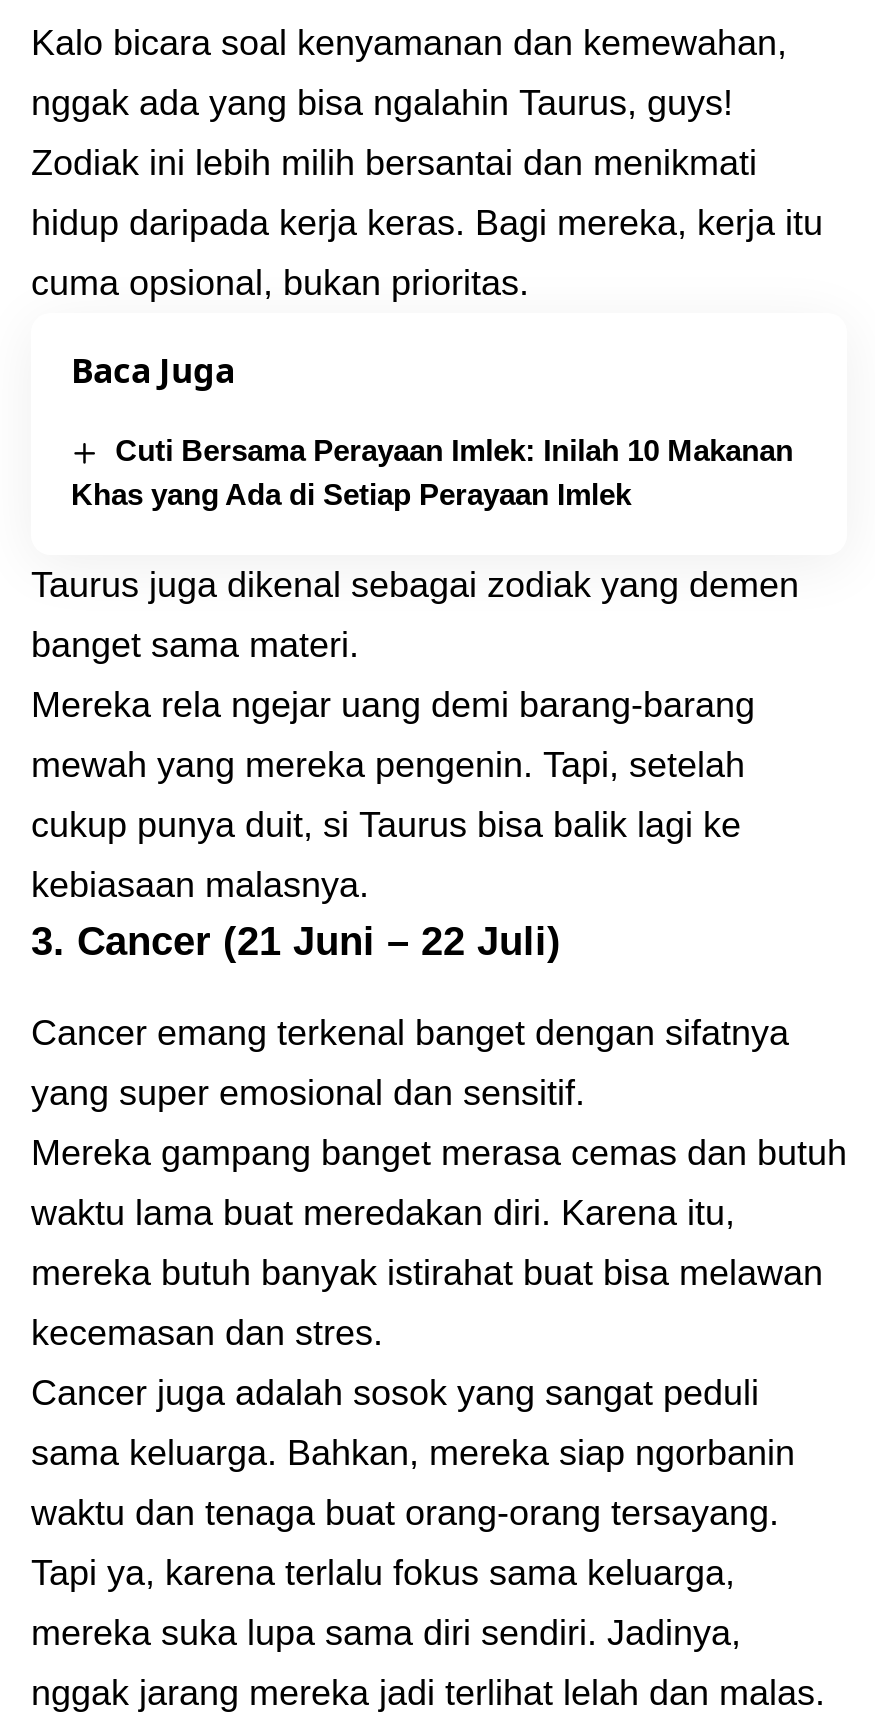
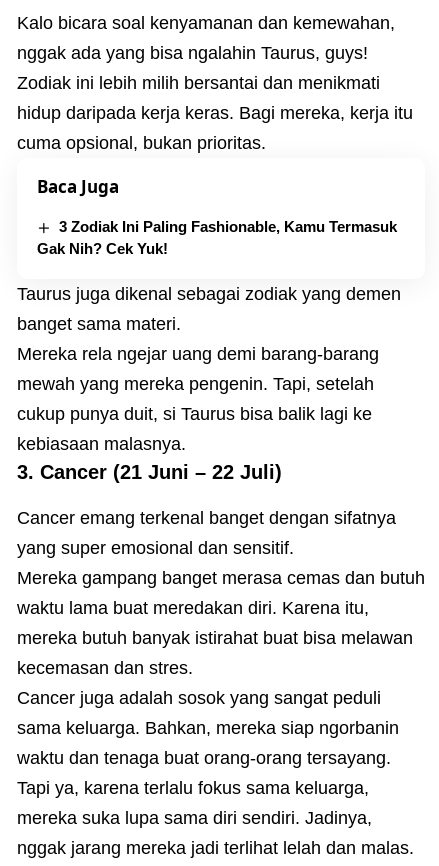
- Cuti Bersama Perayaan Imlek: Inilah 10 Makanan
- Khas yang Ada di Setiap Perayaan Imlek
+ 3 Zodiak Ini Paling Fashionable, Kamu Termasuk
+ Gak Nih? Cek Yuk!
